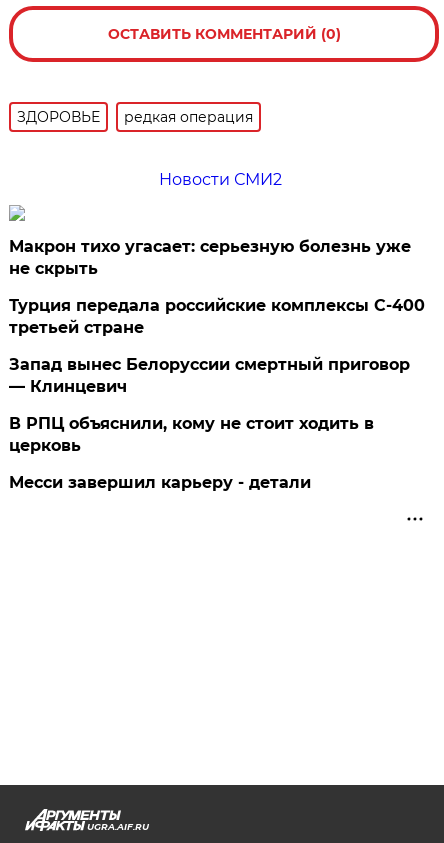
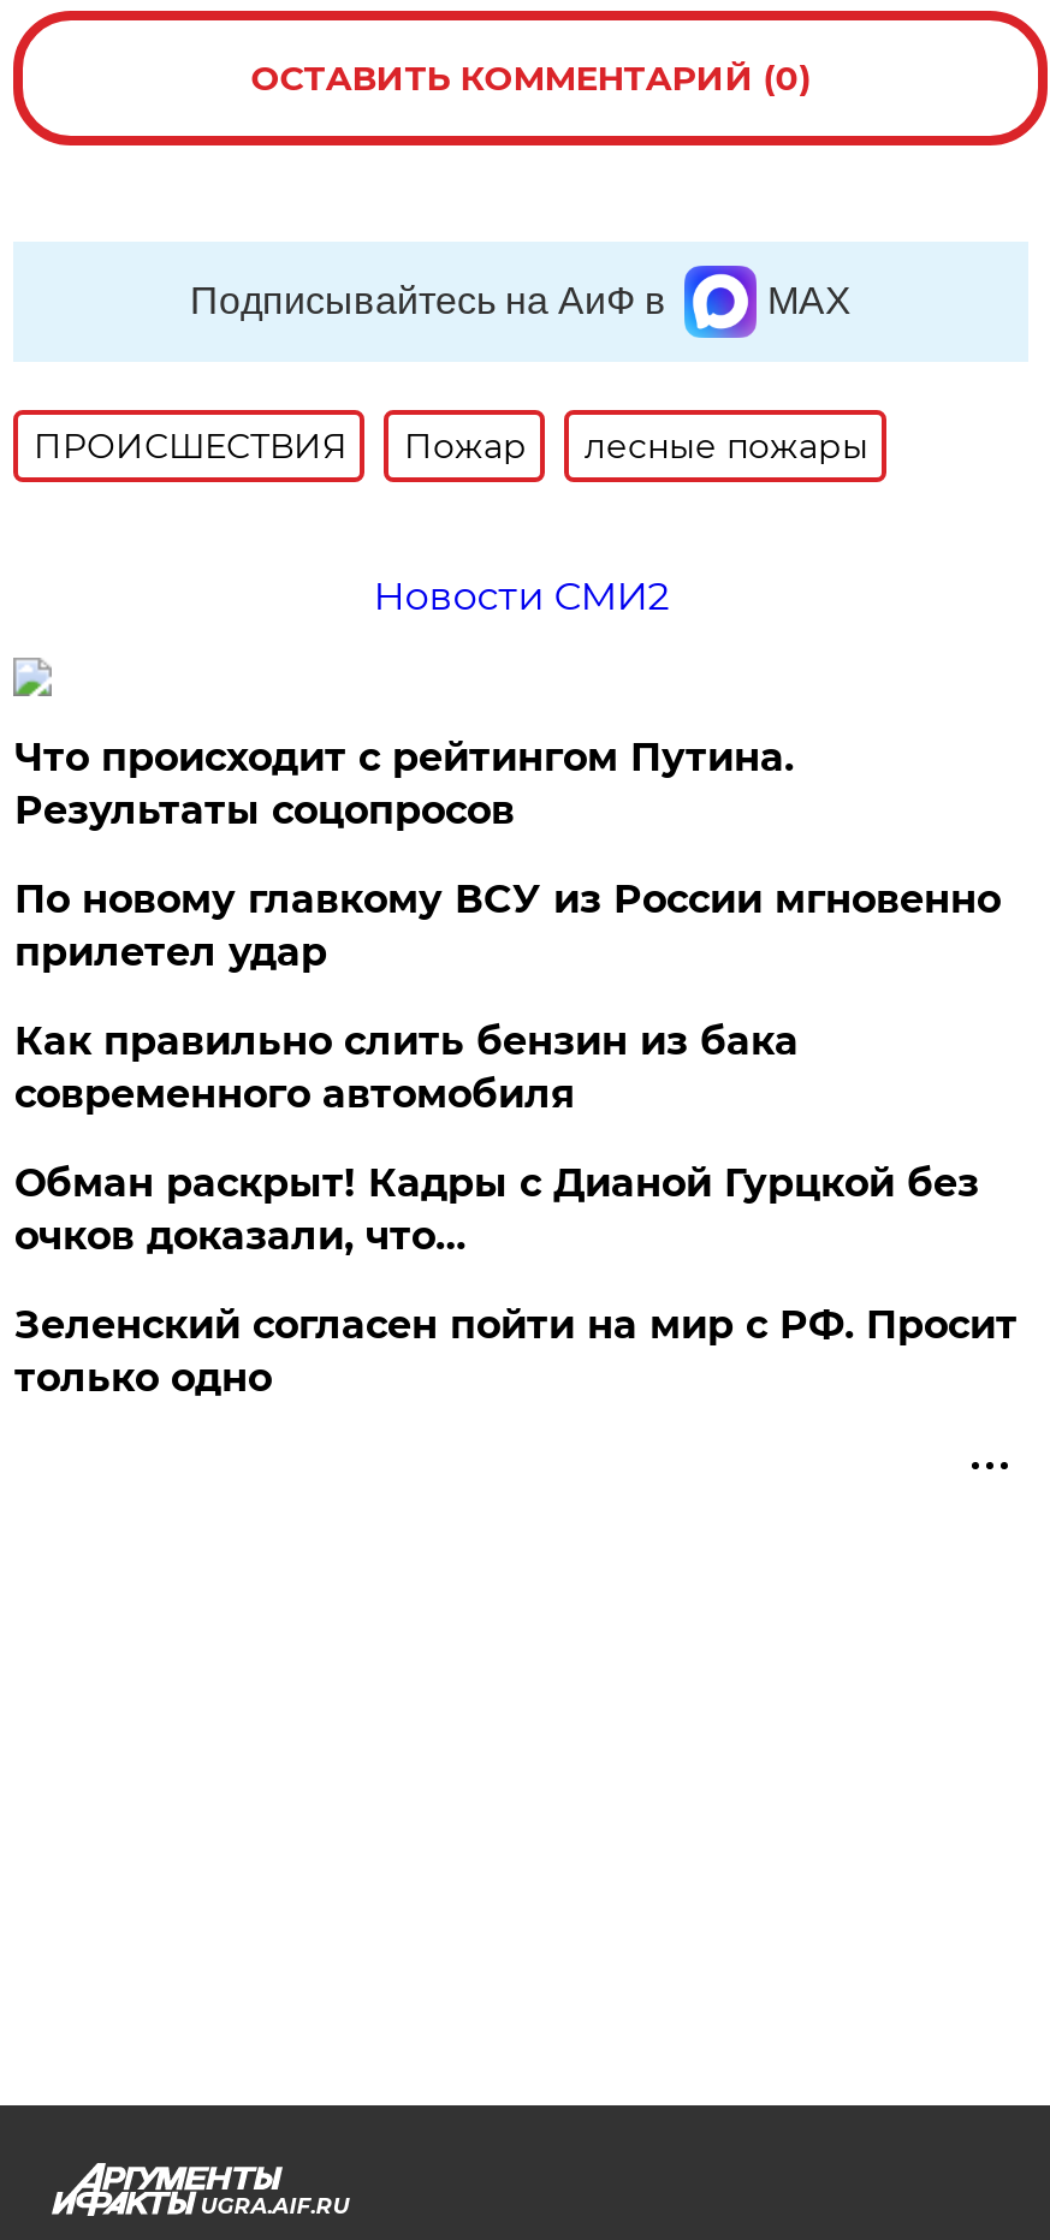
- ЗДОРОВЬЕ
- редкая операция
+ Подписывайтесь на АиФ в
+ MAX
+ ПРОИСШЕСТВИЯ
+ Пожар
+ лесные пожары

- Макрон тихо угасает: серьезную болезнь уже
- не скрыть
+ Что происходит с рейтингом Путина.
+ Результаты соцопросов

- Турция передала российские комплексы С-400
- третьей стране
+ По новому главкому ВСУ из России мгновенно
+ прилетел удар

- Запад вынес Белоруссии смертный приговор
- — Клинцевич
+ Как правильно слить бензин из бака
+ современного автомобиля

- В РПЦ объяснили, кому не стоит ходить в
- церковь
+ Обман раскрыт! Кадры с Дианой Гурцкой без
+ очков доказали, что…

- Месси завершил карьеру - детали
+ Зеленский согласен пойти на мир с РФ. Просит
+ только одно
